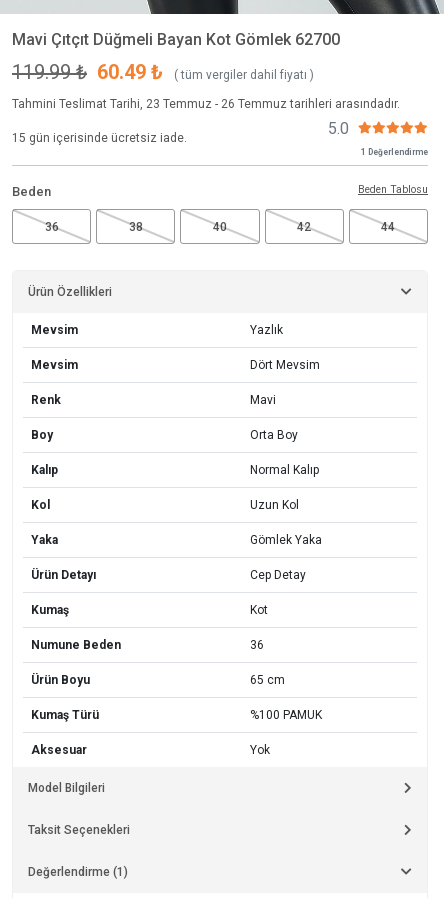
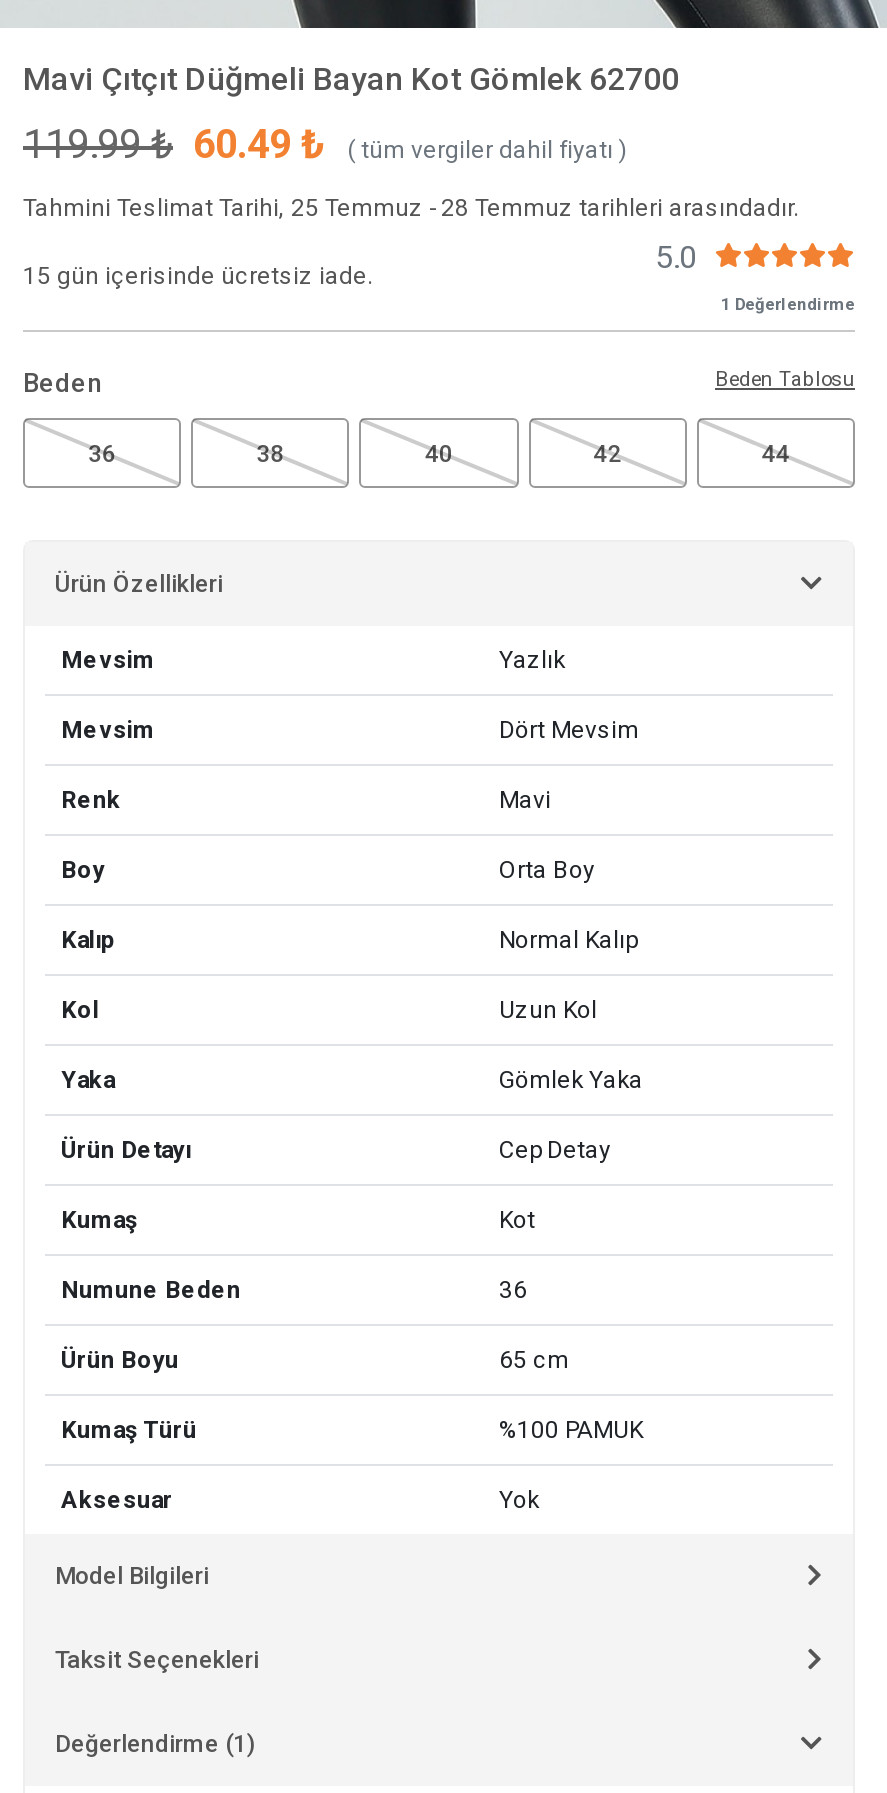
- Tahmini Teslimat Tarihi, 23 Temmuz - 26 Temmuz tarihleri arasındadır.
+ Tahmini Teslimat Tarihi, 25 Temmuz - 28 Temmuz tarihleri arasındadır.
